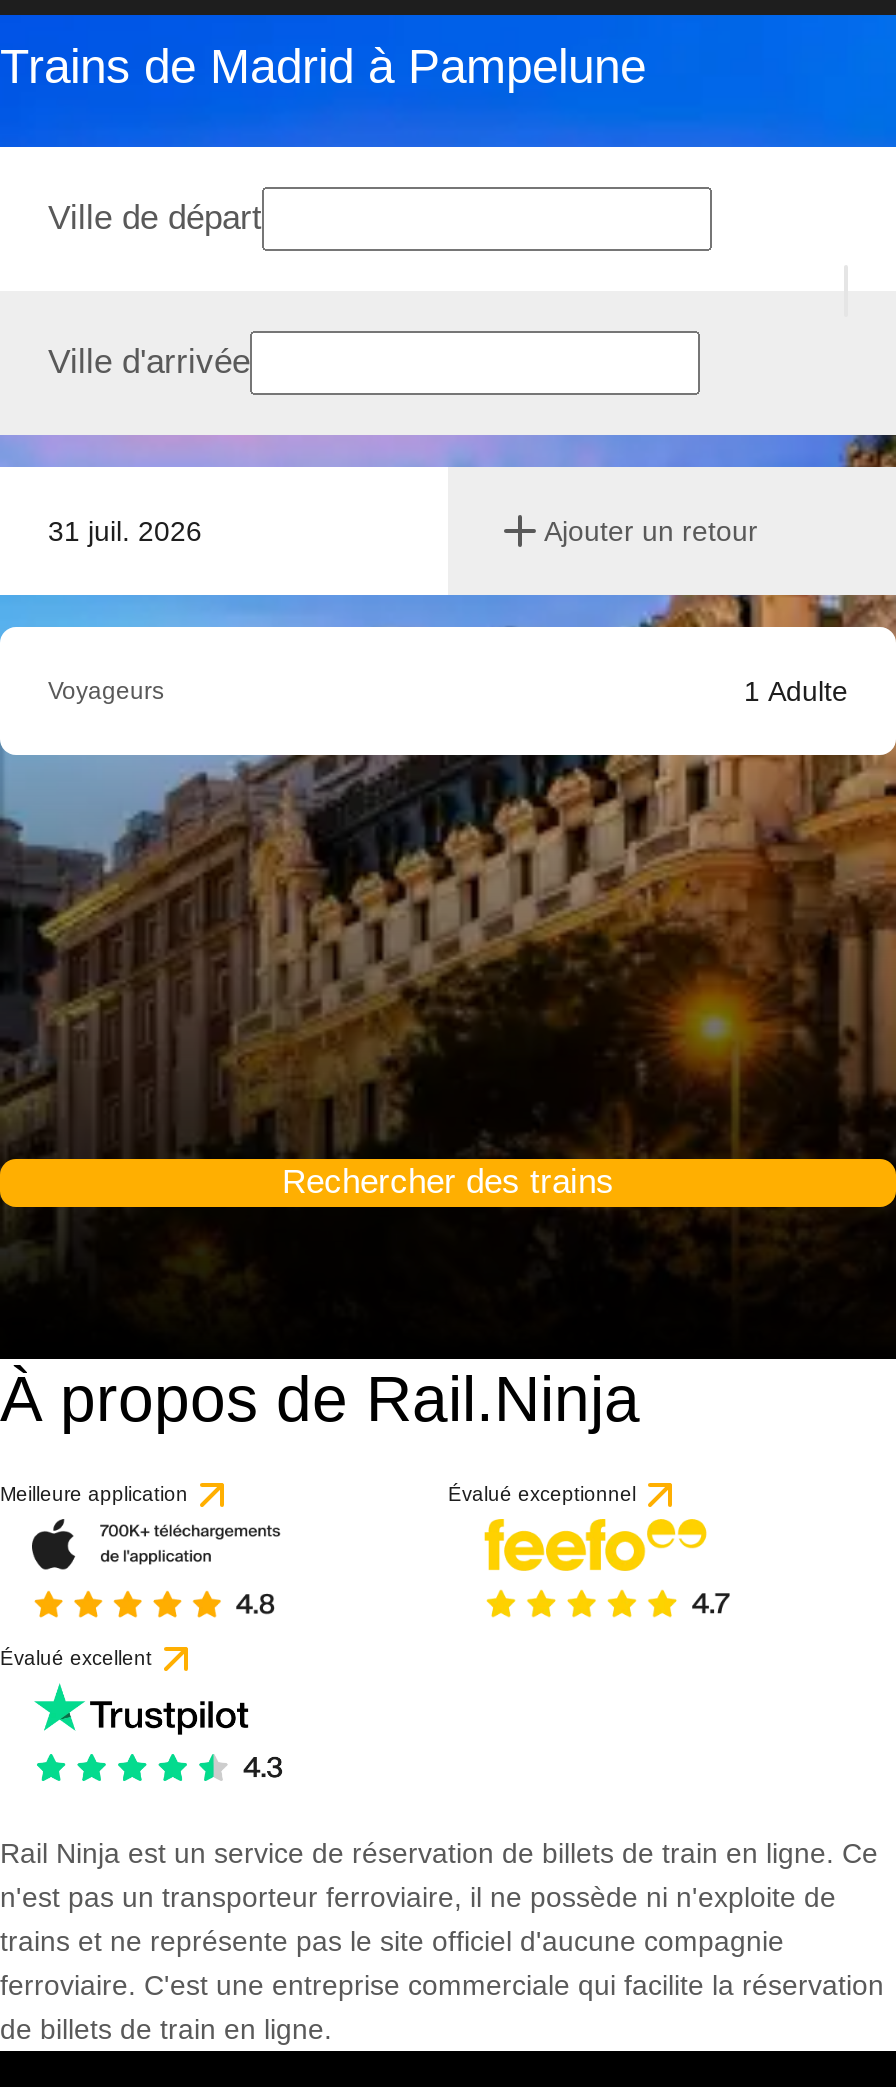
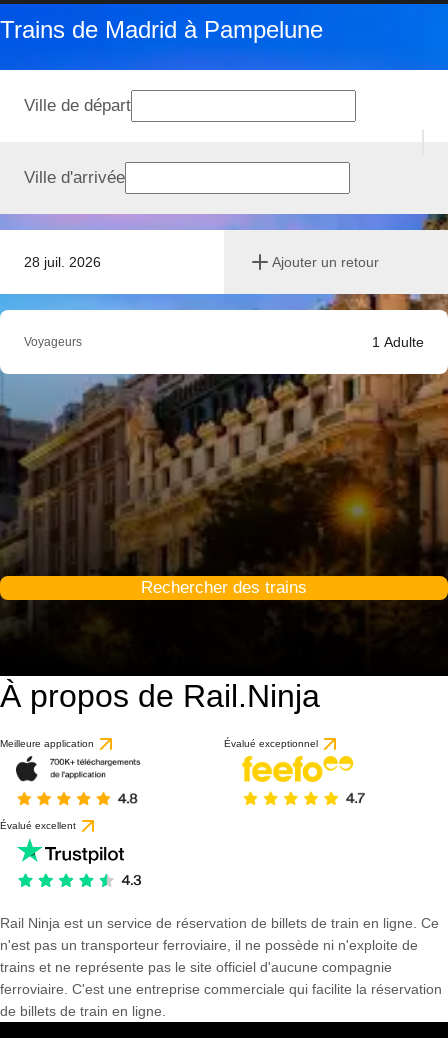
- 31 juil. 2026
+ 28 juil. 2026
